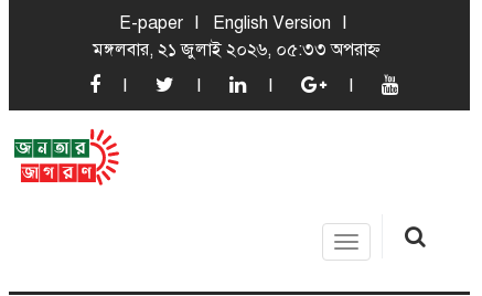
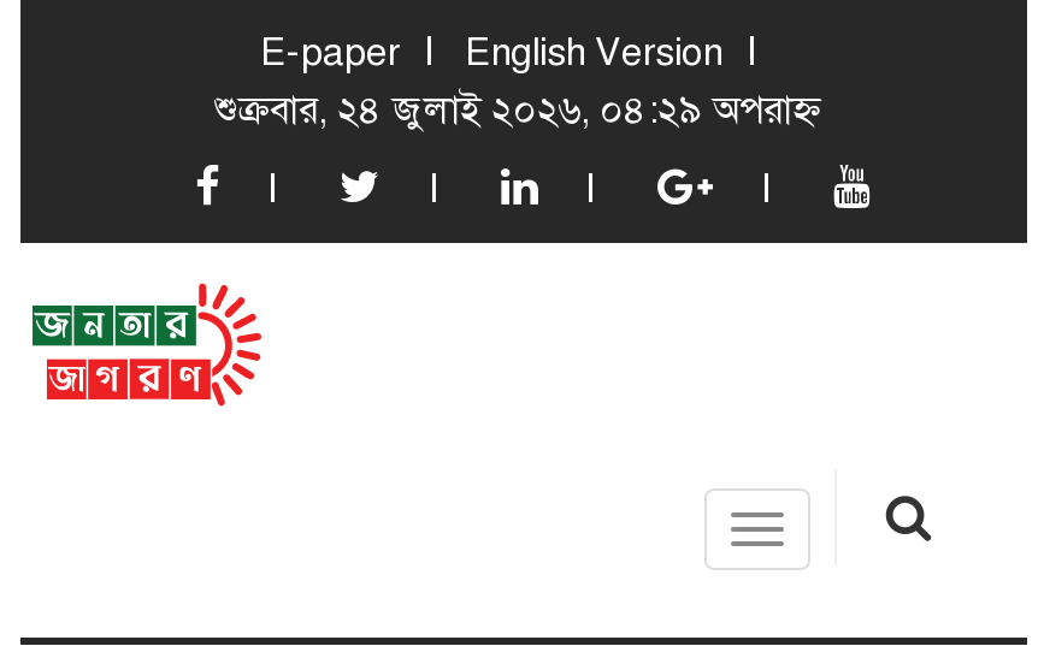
- মঙ্গলবার, ২১ জুলাই ২০২৬, ০৫:৩৩ অপরাহ্ন
+ শুক্রবার, ২৪ জুলাই ২০২৬, ০৪:২৯ অপরাহ্ন
